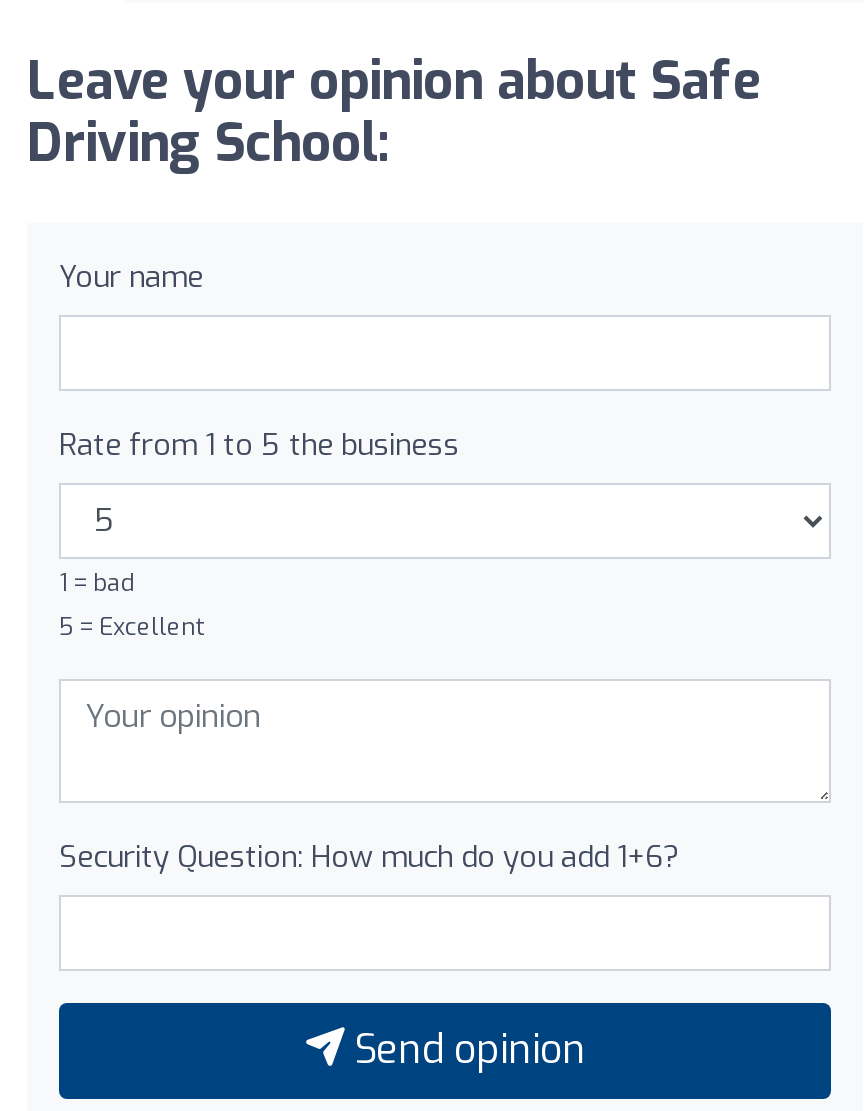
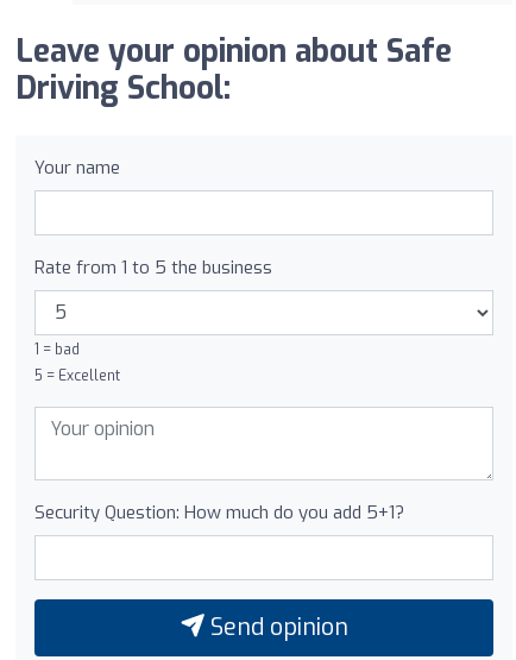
- Security Question: How much do you add 1+6?
+ Security Question: How much do you add 5+1?
